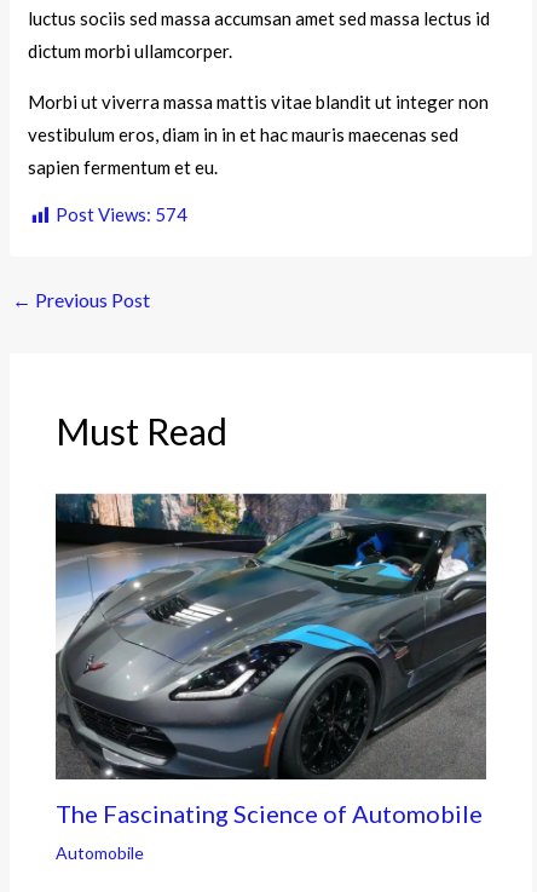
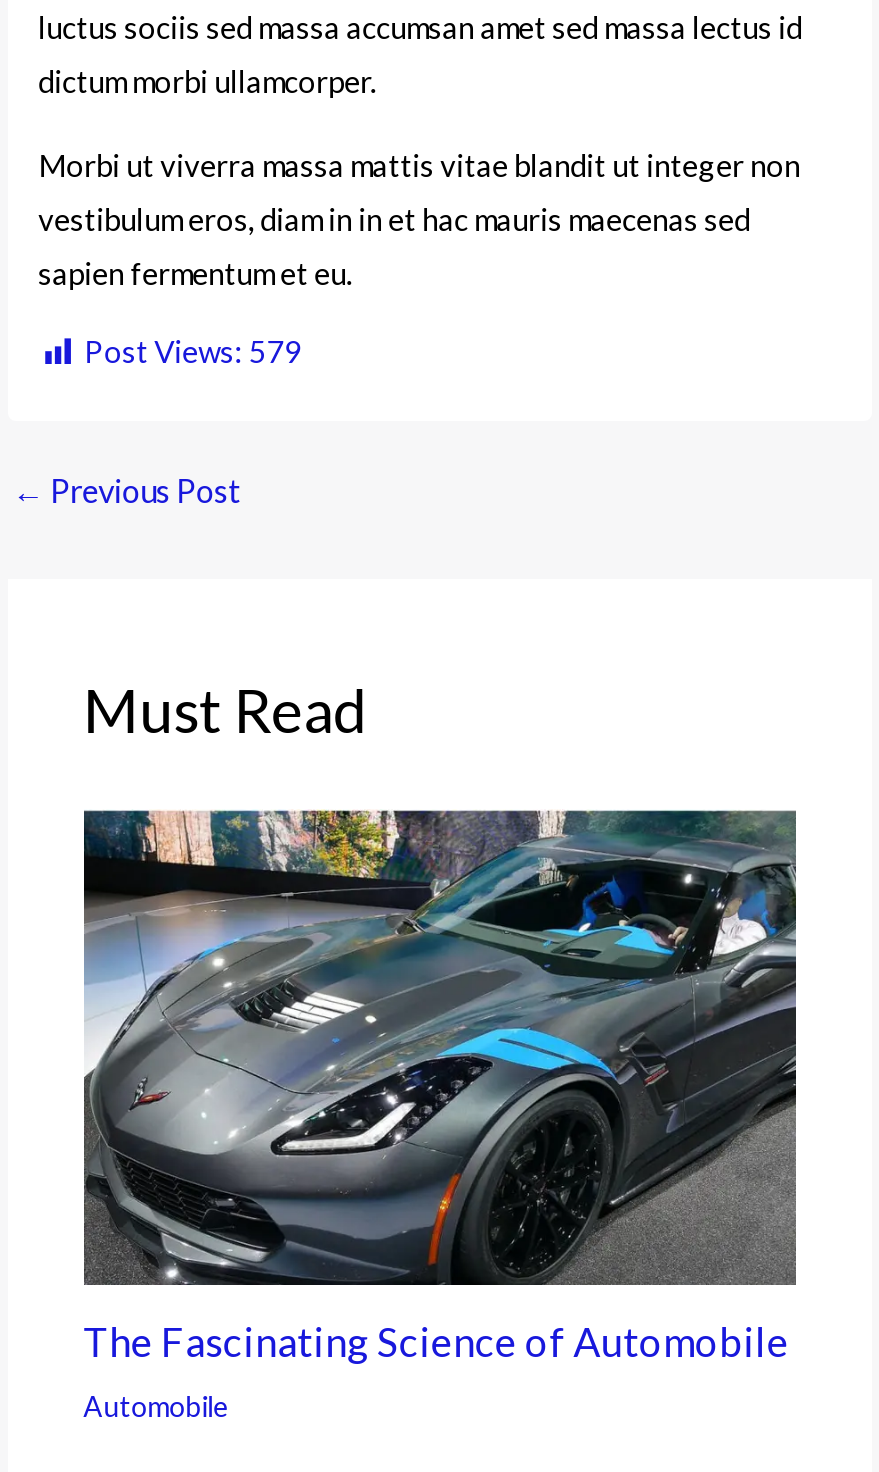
- Post Views: 574
+ Post Views: 579
